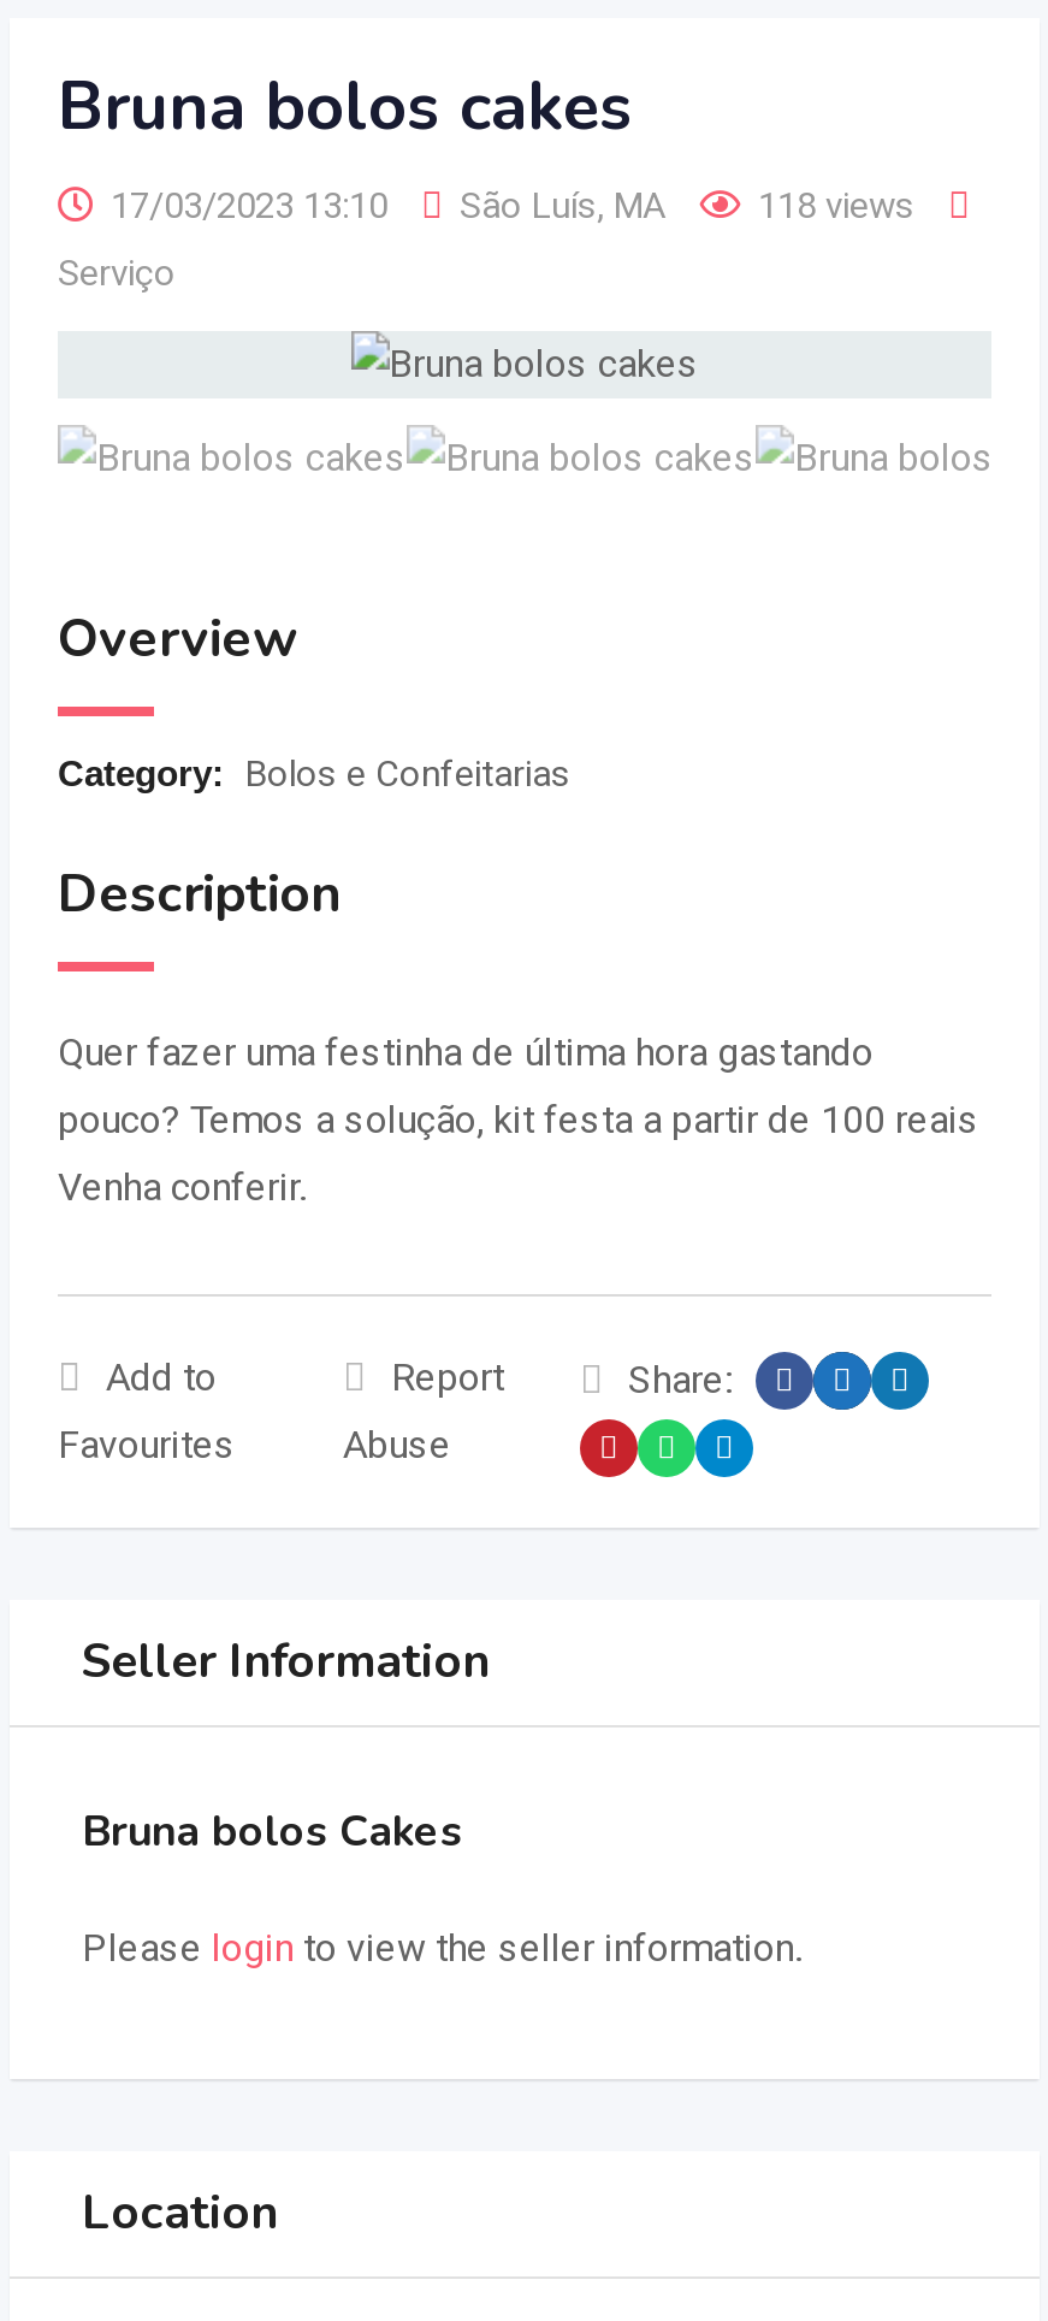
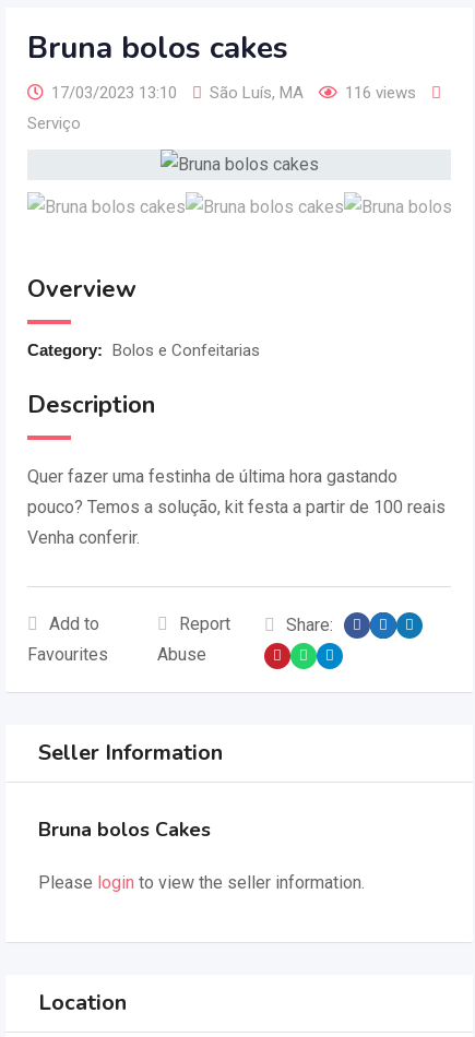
- 118 views
+ 116 views
